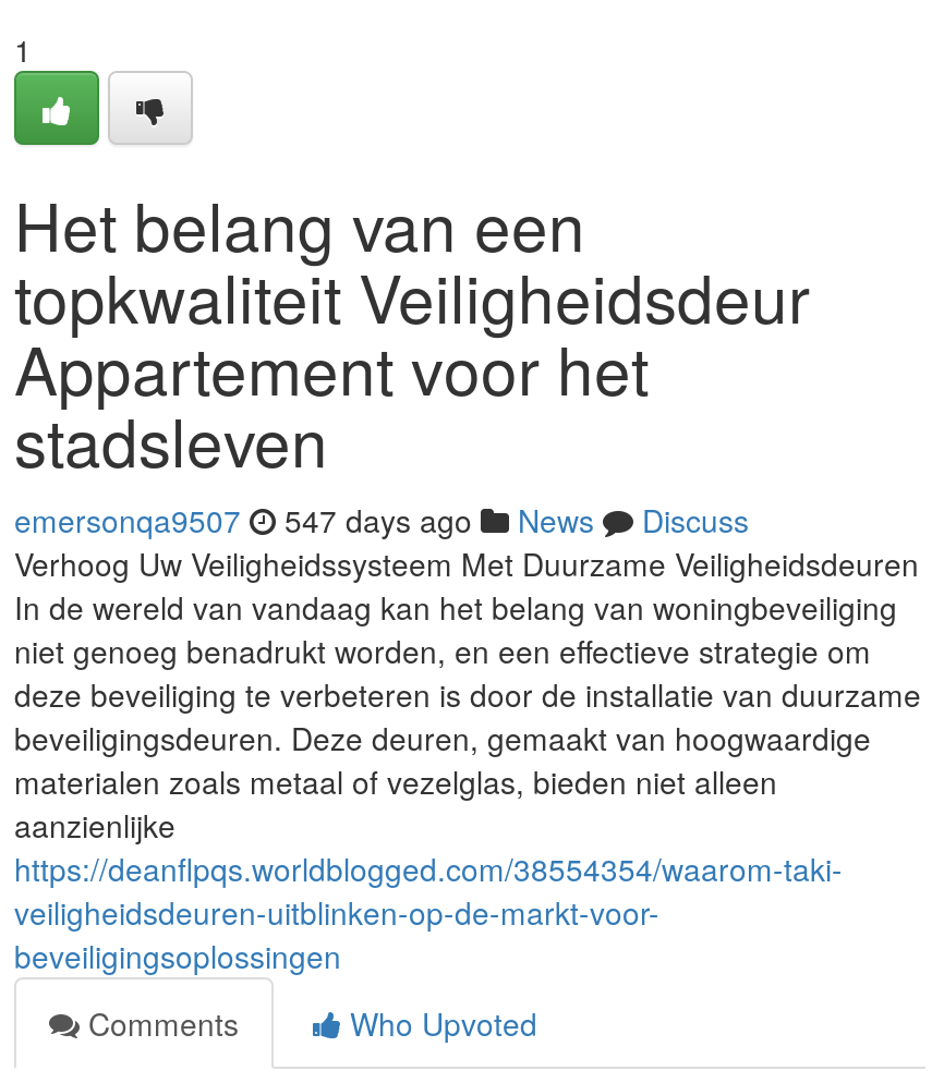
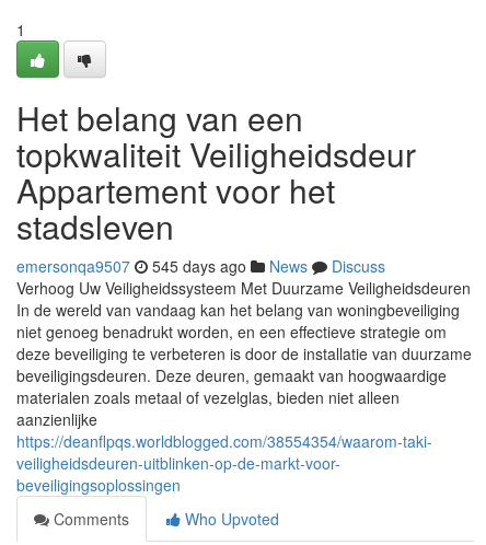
- emersonqa9507 547 days ago News Discuss
+ emersonqa9507 545 days ago News Discuss
